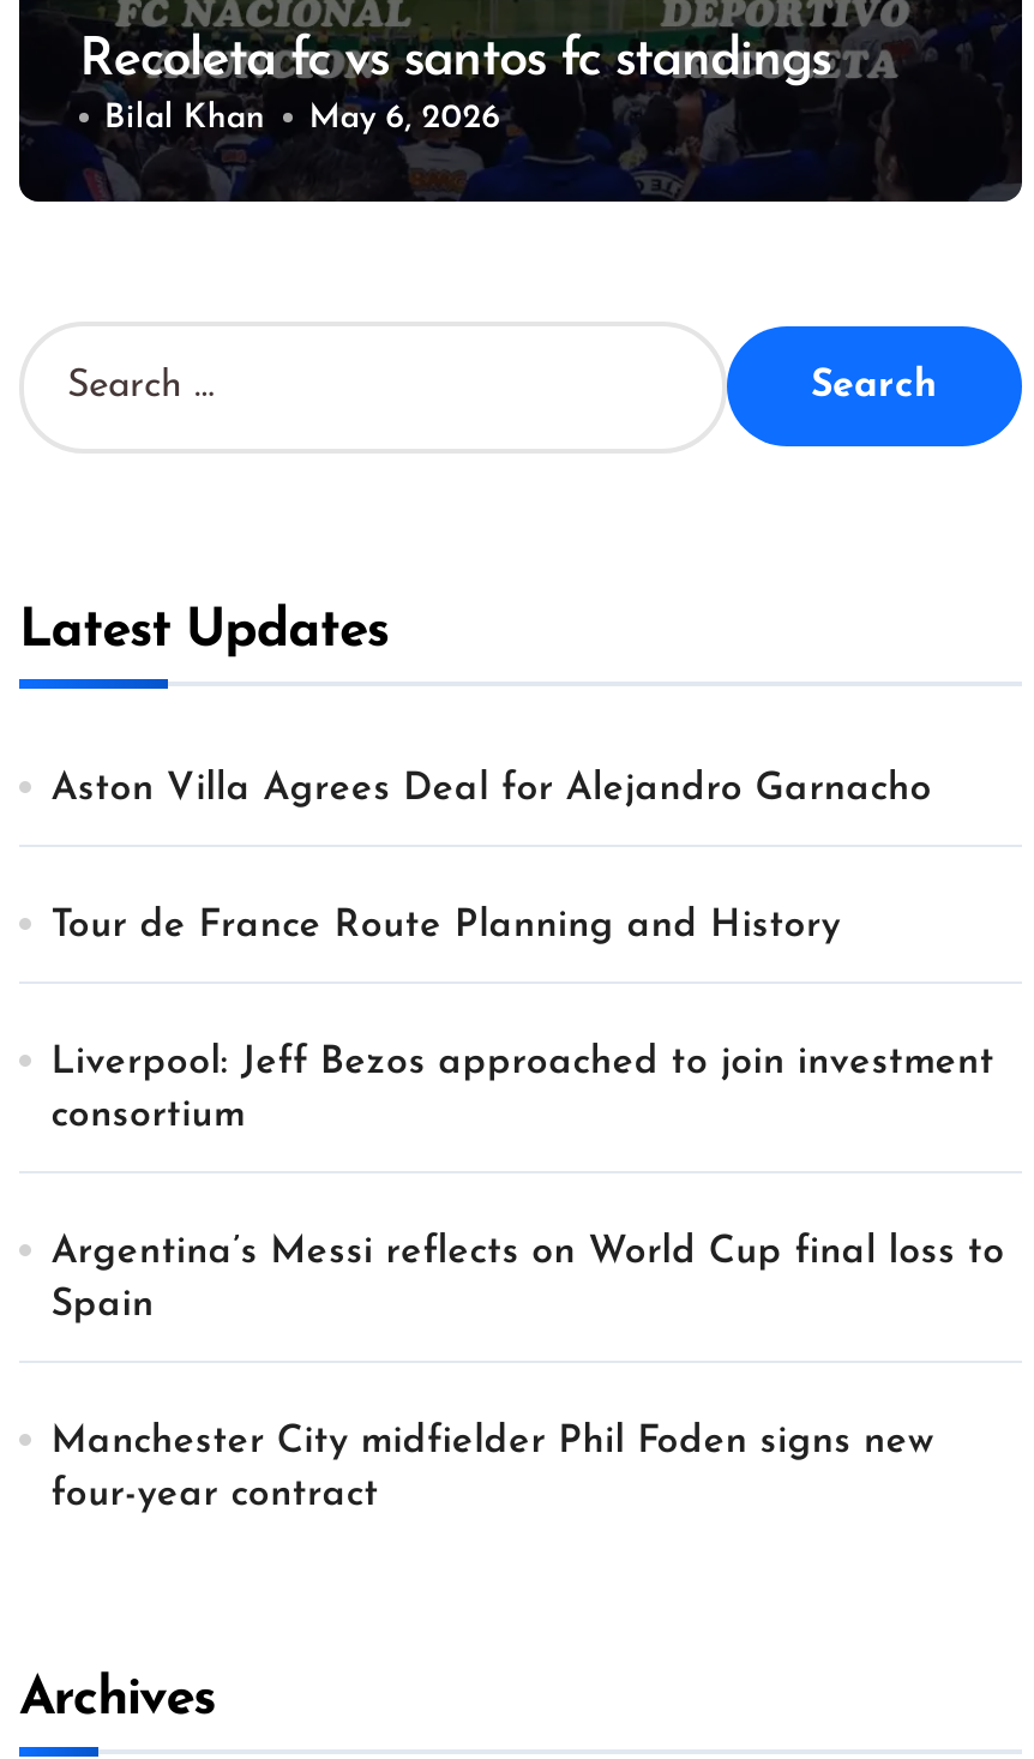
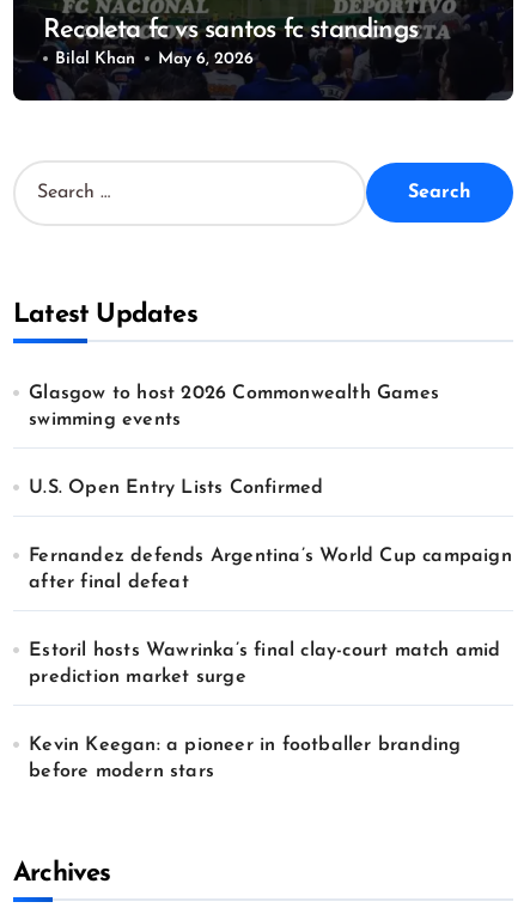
- Aston Villa Agrees Deal for Alejandro Garnacho
+ Glasgow to host 2026 Commonwealth Games
+ swimming events

- Tour de France Route Planning and History
+ U.S. Open Entry Lists Confirmed

- Liverpool: Jeff Bezos approached to join investment
- consortium
+ Fernandez defends Argentina’s World Cup campaign
+ after final defeat

- Argentina’s Messi reflects on World Cup final loss to
- Spain
+ Estoril hosts Wawrinka’s final clay-court match amid
+ prediction market surge

- Manchester City midfielder Phil Foden signs new
- four-year contract
+ Kevin Keegan: a pioneer in footballer branding
+ before modern stars
